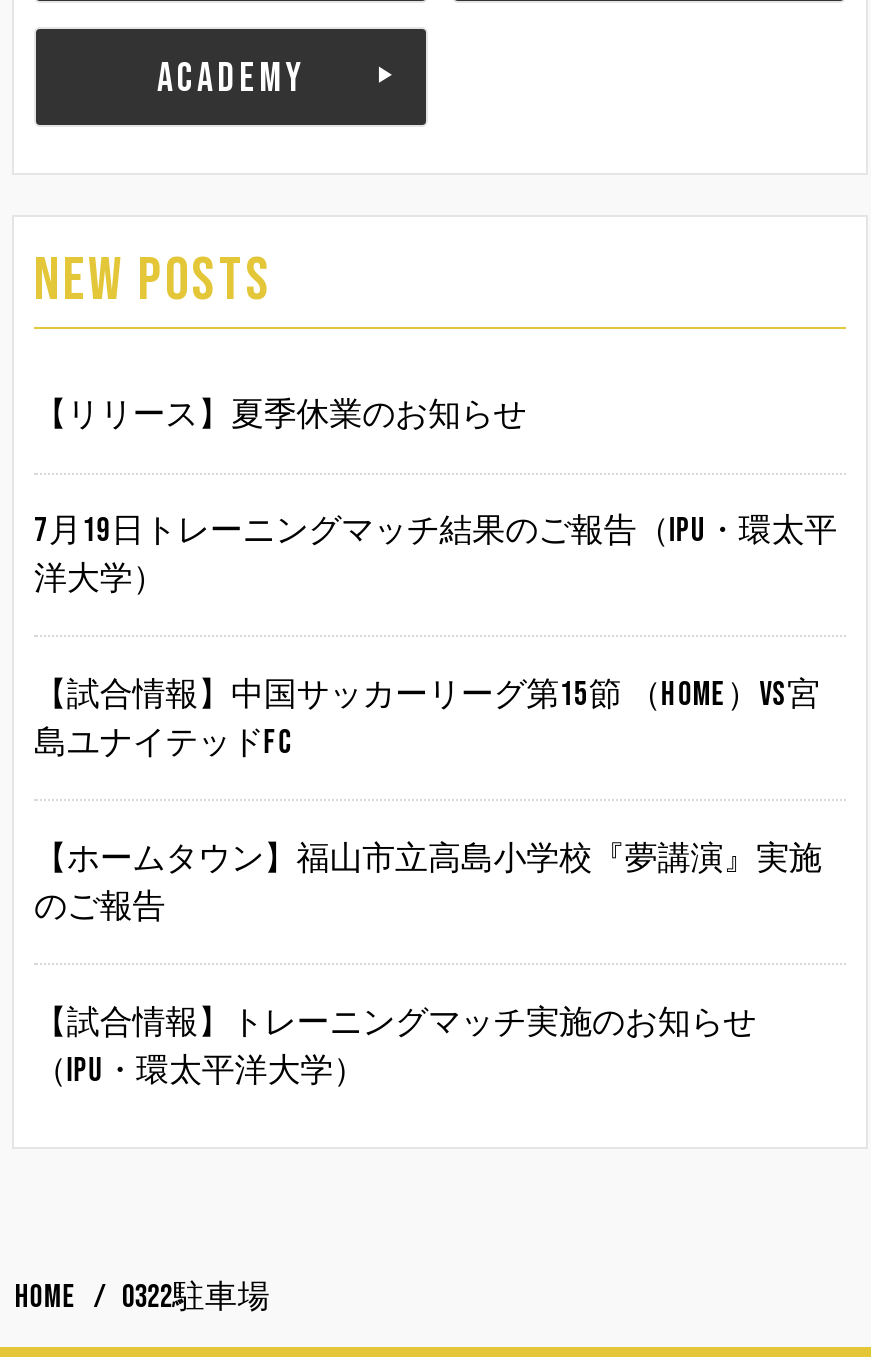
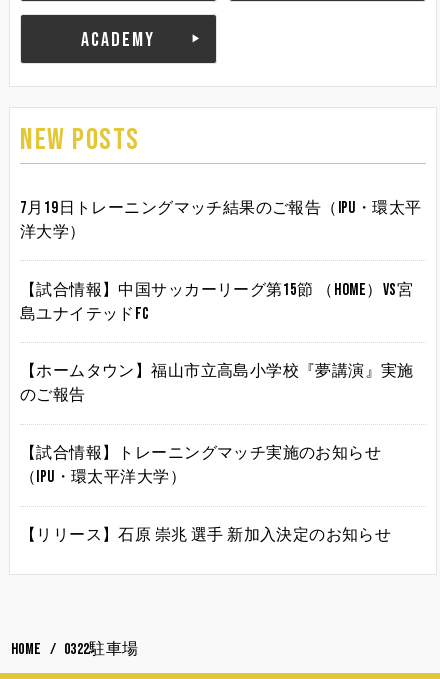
- 【リリース】夏季休業のお知らせ

moved up: 7月19日トレーニングマッチ結果のご報告（IPU・環太平 | 洋大学） | 【試合情報】中国サッカーリーグ第15節 （HOME）vs宮 | 島ユナイテッドFC | 【ホームタウン】福山市立高島小学校『夢講演』実施 | のご報告 | 【試合情報】トレーニングマッチ実施のお知らせ | （IPU・環太平洋大学）

+ 【リリース】石原 崇兆 選手 新加入決定のお知らせ
